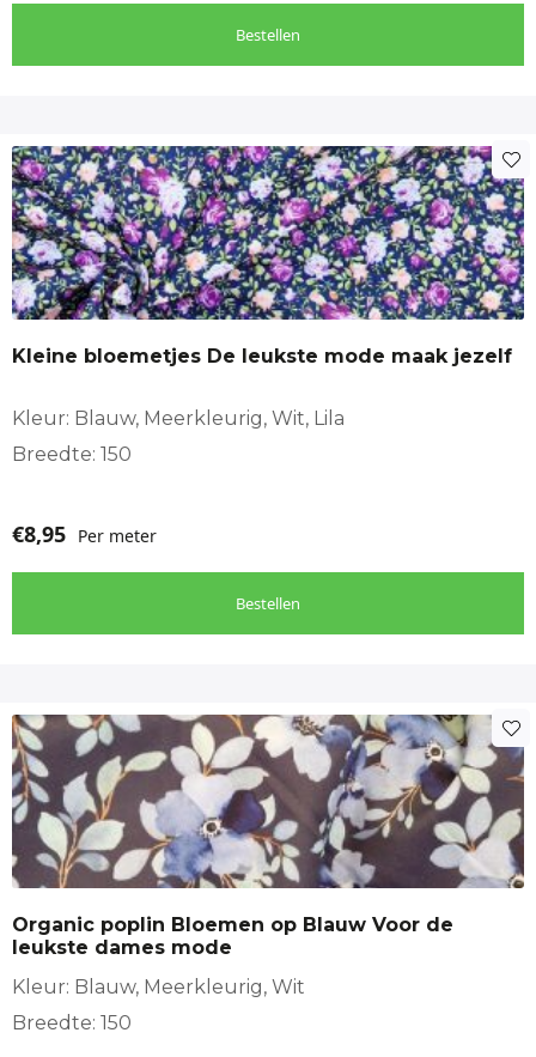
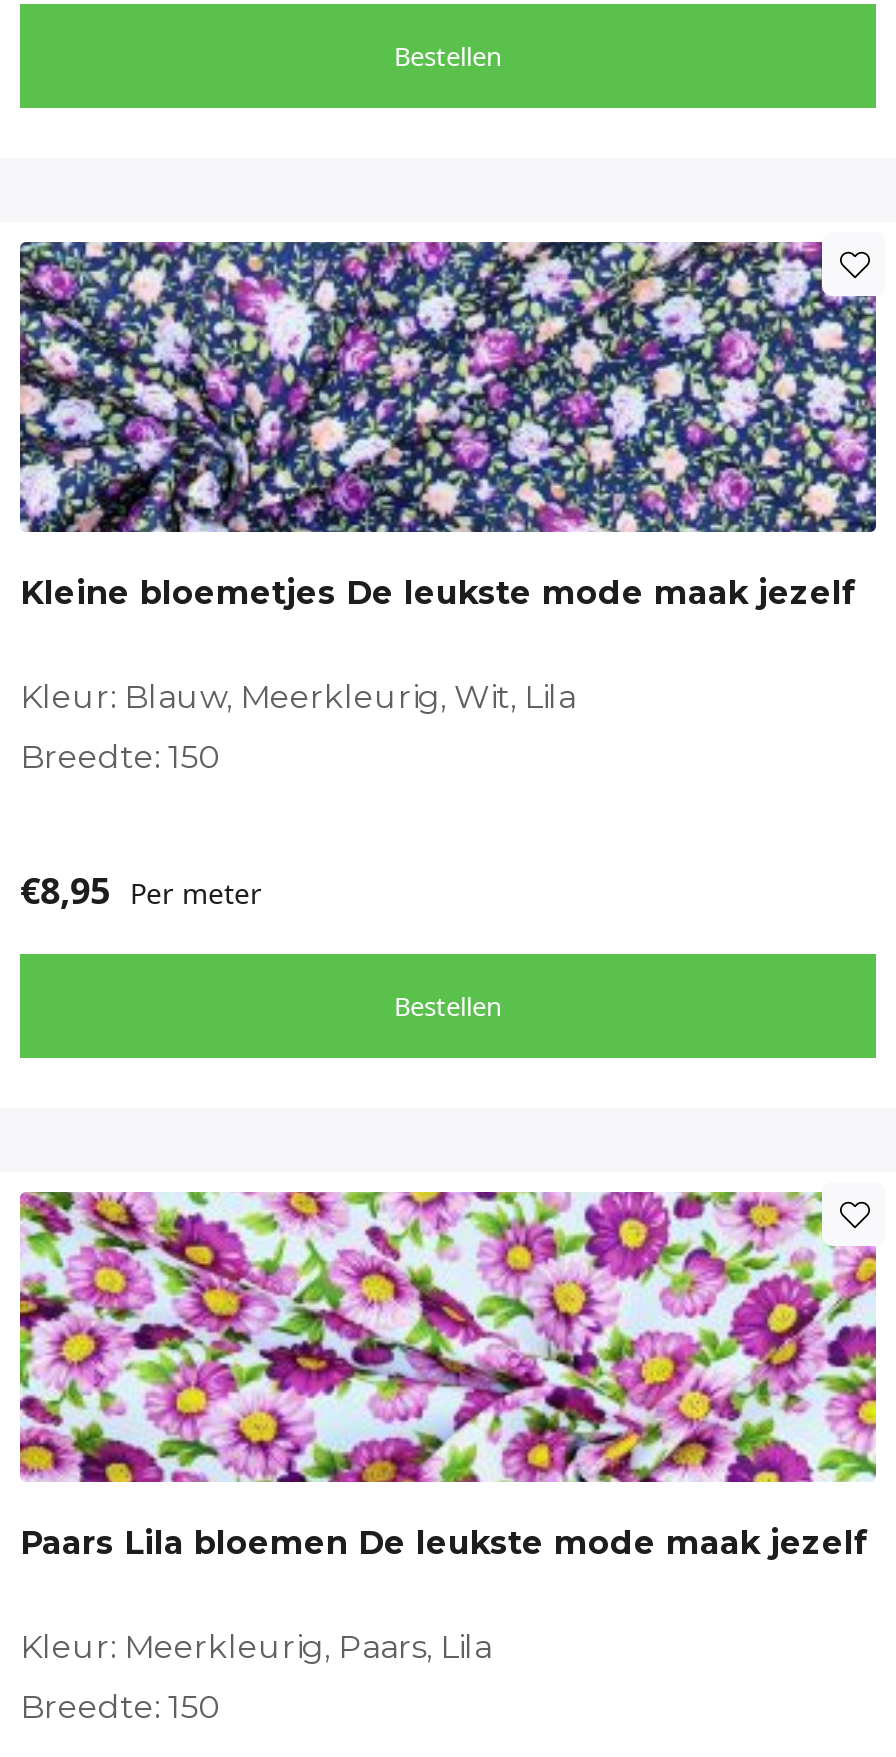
- [image]
- Organic poplin Bloemen op Blauw Voor de
- leukste dames mode
+ [image]
+ Paars Lila bloemen De leukste mode maak jezelf

- Kleur: Blauw, Meerkleurig, Wit
+ Kleur: Meerkleurig, Paars, Lila
